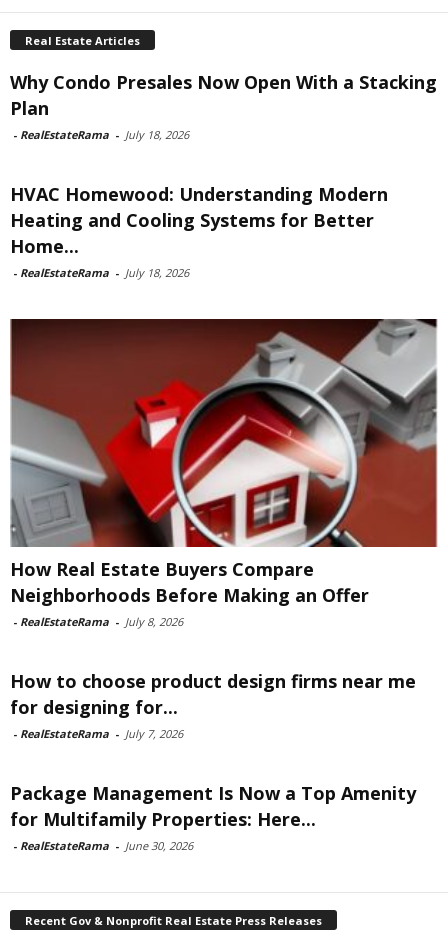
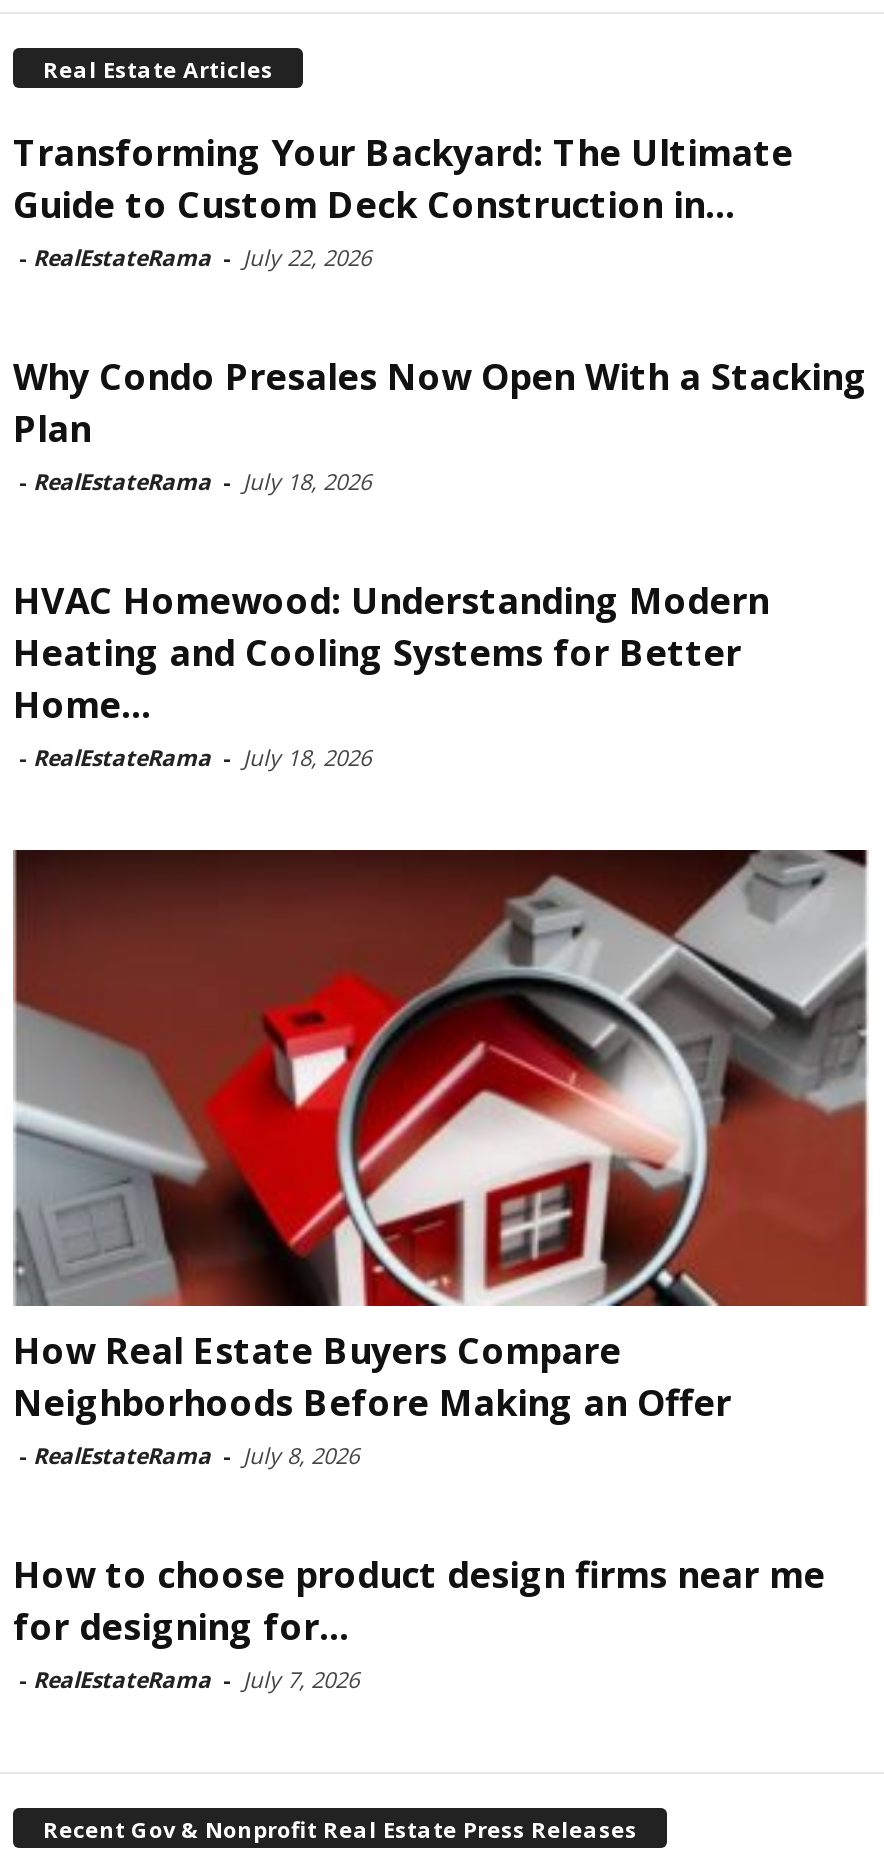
+ Transforming Your Backyard: The Ultimate
+ Guide to Custom Deck Construction in...
+ - RealEstateRama - July 22, 2026

moved down: [image] | Why Condo Presales Now Open With a Stacking | Plan | ... | for designing for... | - RealEstateRama - July 7, 2026

- Package Management Is Now a Top Amenity
- for Multifamily Properties: Here...
- - RealEstateRama - June 30, 2026
